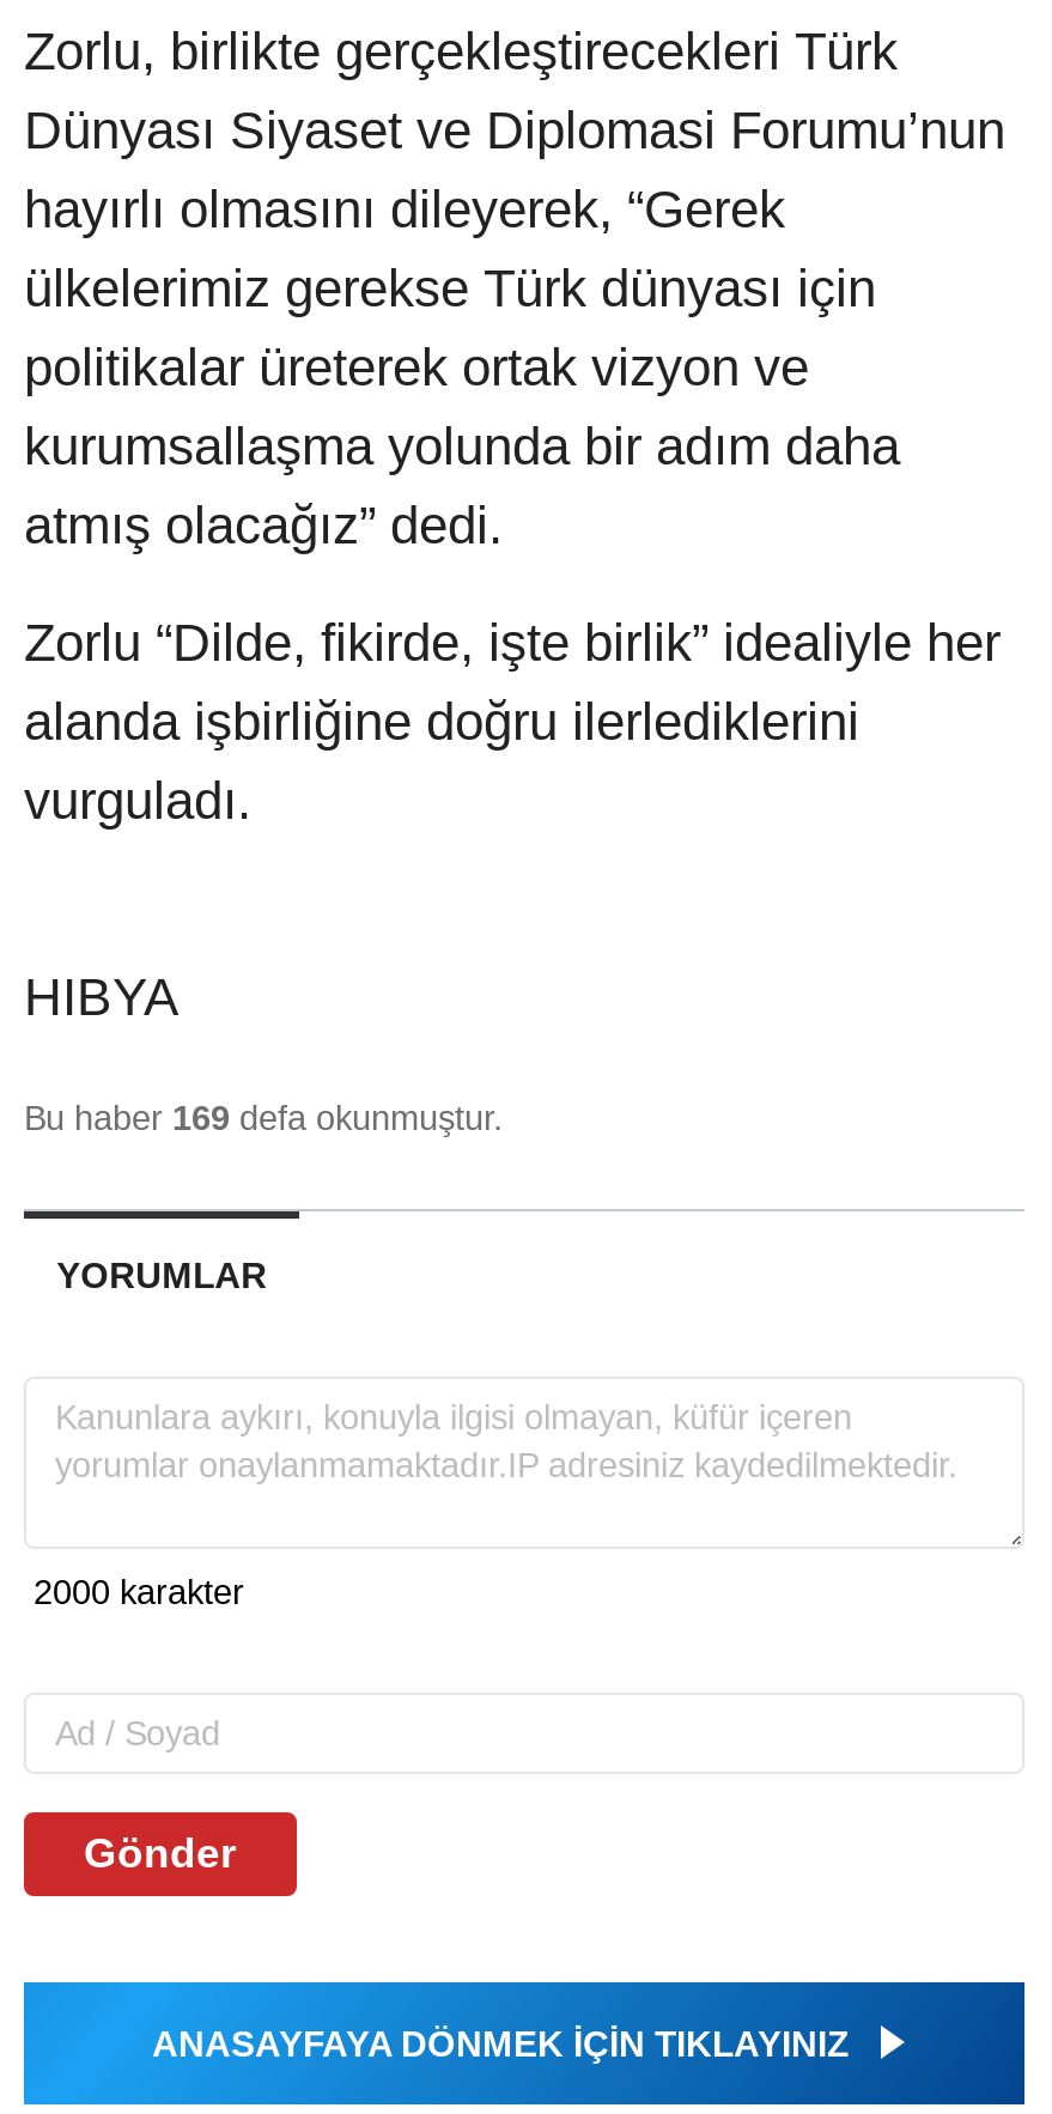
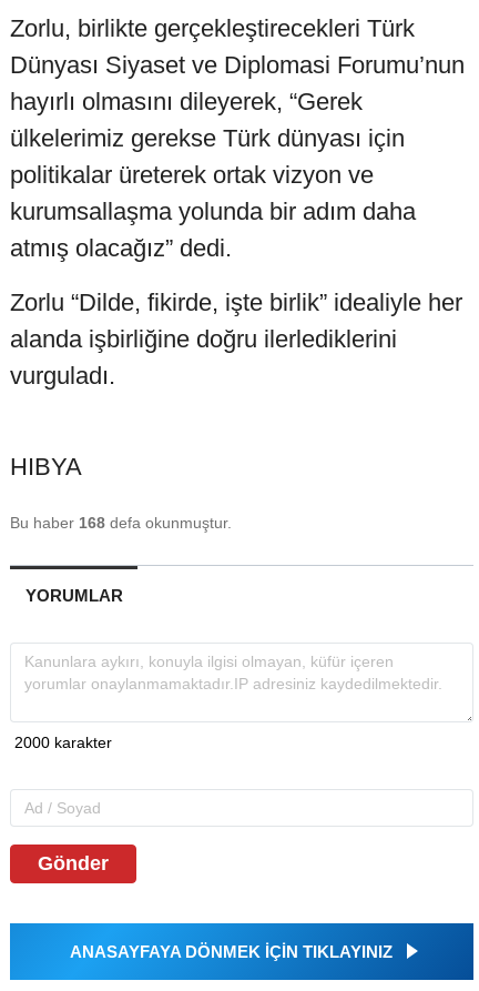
- Bu haber 169 defa okunmuştur.
+ Bu haber 168 defa okunmuştur.
